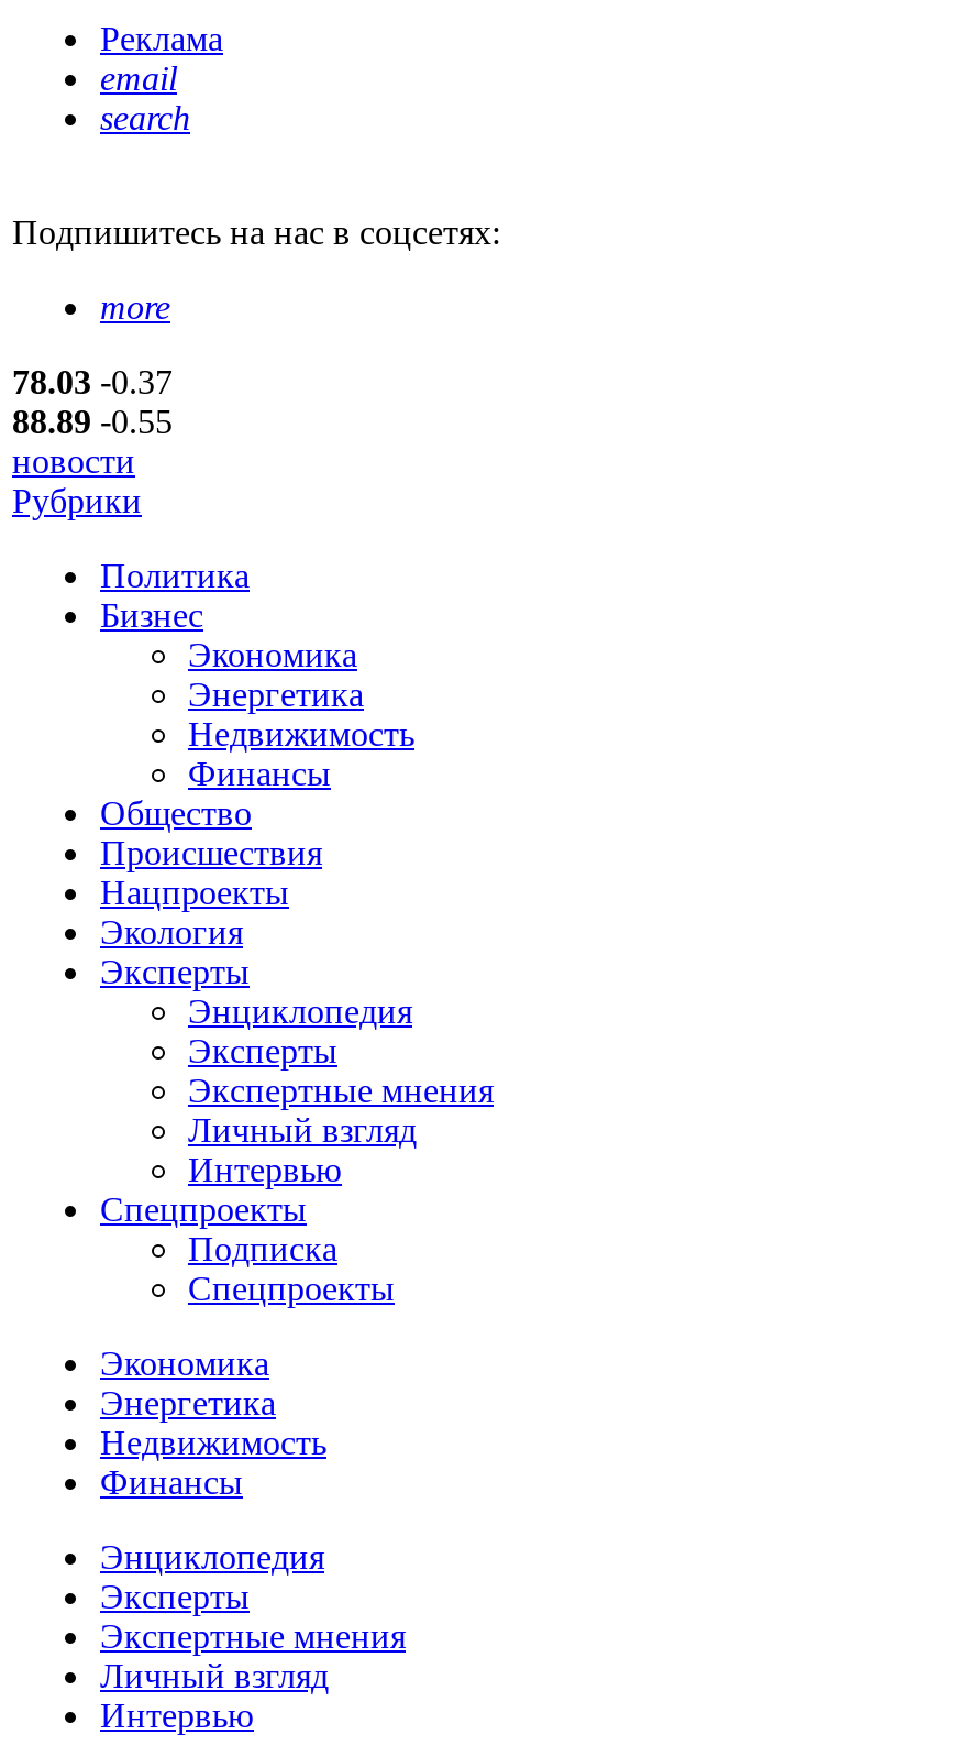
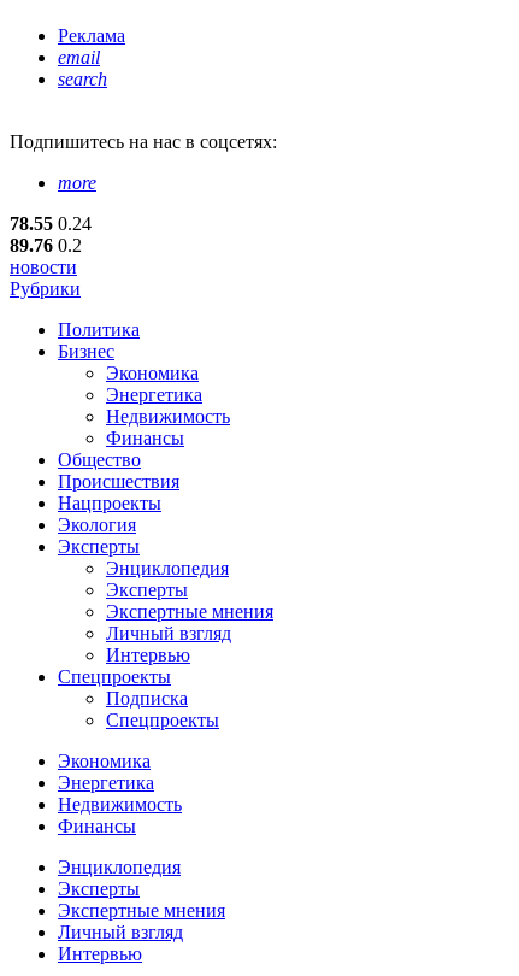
- 78.03 -0.37
+ 78.55 0.24

- 88.89 -0.55
+ 89.76 0.2
